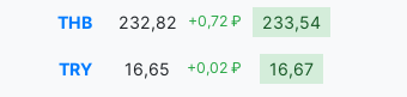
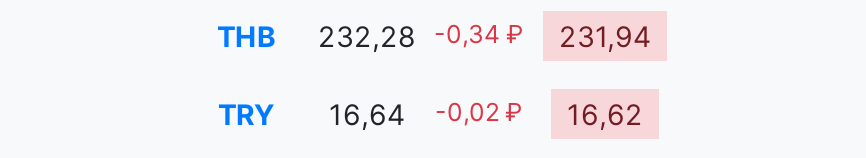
- 232,82 +0,72 ₽
+ 232,28 -0,34 ₽

- 233,54
+ 231,94

- 16,65
+ 16,64

- +0,02 ₽
+ -0,02 ₽

- 16,67
+ 16,62
